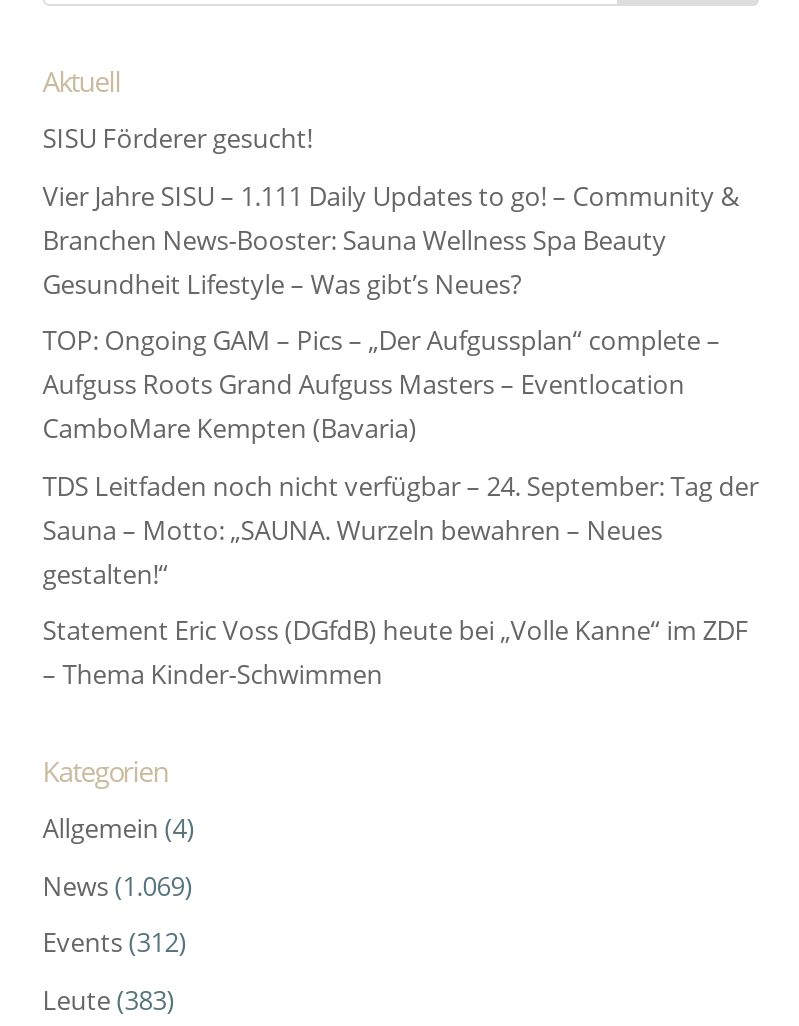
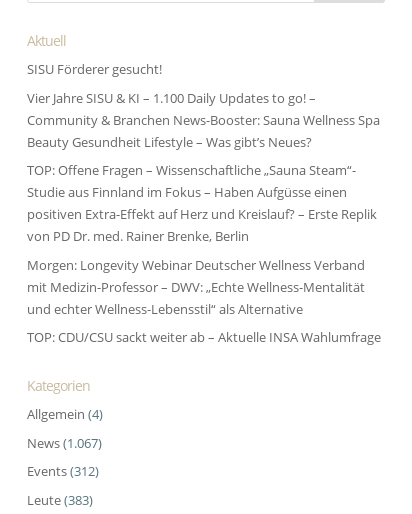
- Vier Jahre SISU – 1.111 Daily Updates to go! – Community &
- Branchen News-Booster: Sauna Wellness Spa Beauty
- Gesundheit Lifestyle – Was gibt’s Neues?
+ Vier Jahre SISU & KI – 1.100 Daily Updates to go! –
+ Community & Branchen News-Booster: Sauna Wellness Spa
+ Beauty Gesundheit Lifestyle – Was gibt’s Neues?

- TOP: Ongoing GAM – Pics – „Der Aufgussplan“ complete –
- Aufguss Roots Grand Aufguss Masters – Eventlocation
- CamboMare Kempten (Bavaria)
+ TOP: Offene Fragen – Wissenschaftliche „Sauna Steam“-
+ Studie aus Finnland im Fokus – Haben Aufgüsse einen
+ positiven Extra-Effekt auf Herz und Kreislauf? – Erste Replik
+ von PD Dr. med. Rainer Brenke, Berlin

- TDS Leitfaden noch nicht verfügbar – 24. September: Tag der
- Sauna – Motto: „SAUNA. Wurzeln bewahren – Neues
- gestalten!“
+ Morgen: Longevity Webinar Deutscher Wellness Verband
+ mit Medizin-Professor – DWV: „Echte Wellness-Mentalität
+ und echter Wellness-Lebensstil“ als Alternative

- Statement Eric Voss (DGfdB) heute bei „Volle Kanne“ im ZDF
- – Thema Kinder-Schwimmen
+ TOP: CDU/CSU sackt weiter ab – Aktuelle INSA Wahlumfrage

- News (1.069)
+ News (1.067)
